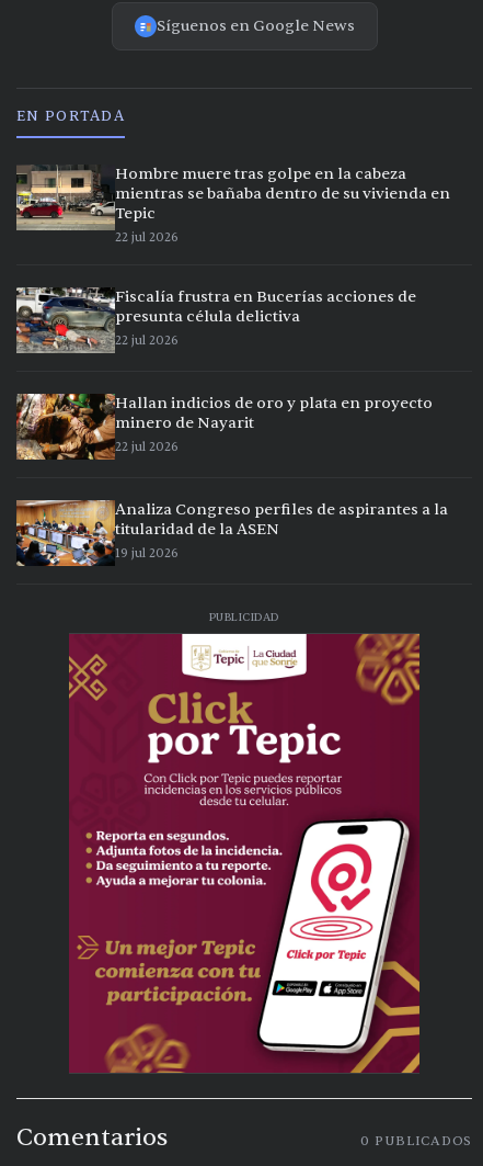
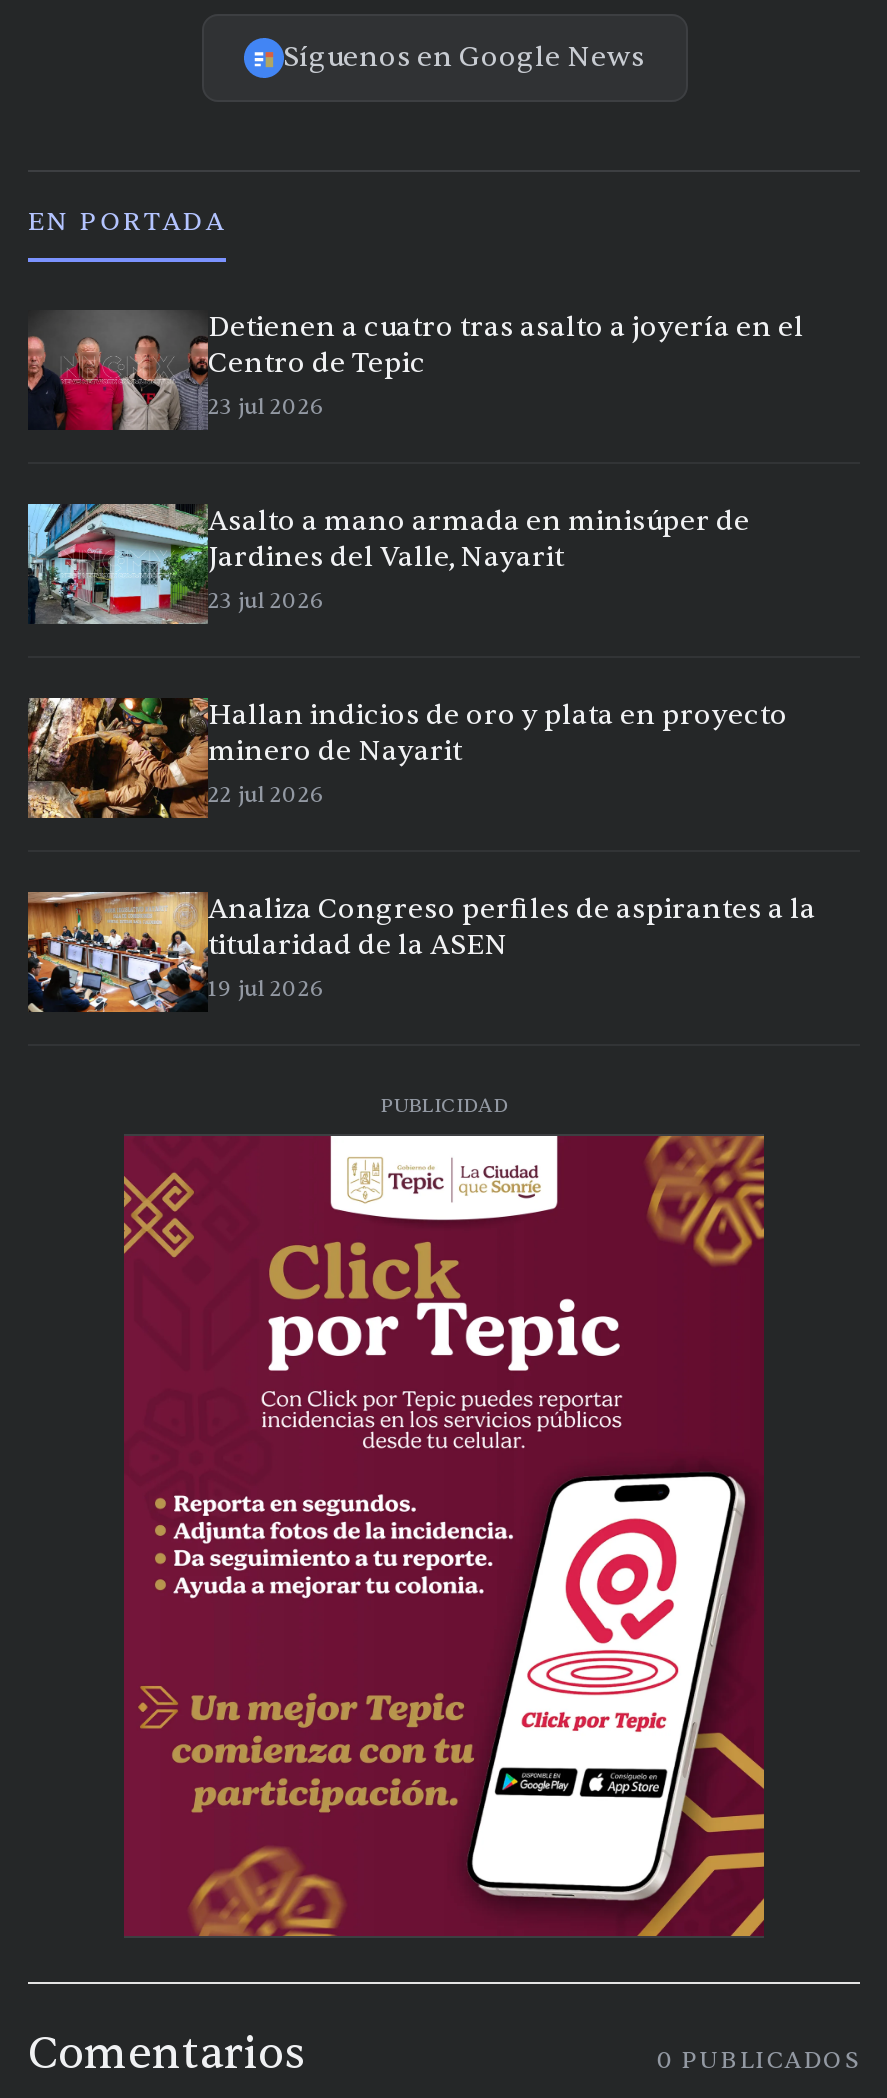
- [image]
- Hombre muere tras golpe en la cabeza
- mientras se bañaba dentro de su vivienda en
- Tepic
- 22 jul 2026
+ [image]
+ Detienen a cuatro tras asalto a joyería en el
+ Centro de Tepic
+ 23 jul 2026

- [image]
- Fiscalía frustra en Bucerías acciones de
- presunta célula delictiva
- 22 jul 2026
+ [image]
+ Asalto a mano armada en minisúper de
+ Jardines del Valle, Nayarit
+ 23 jul 2026
